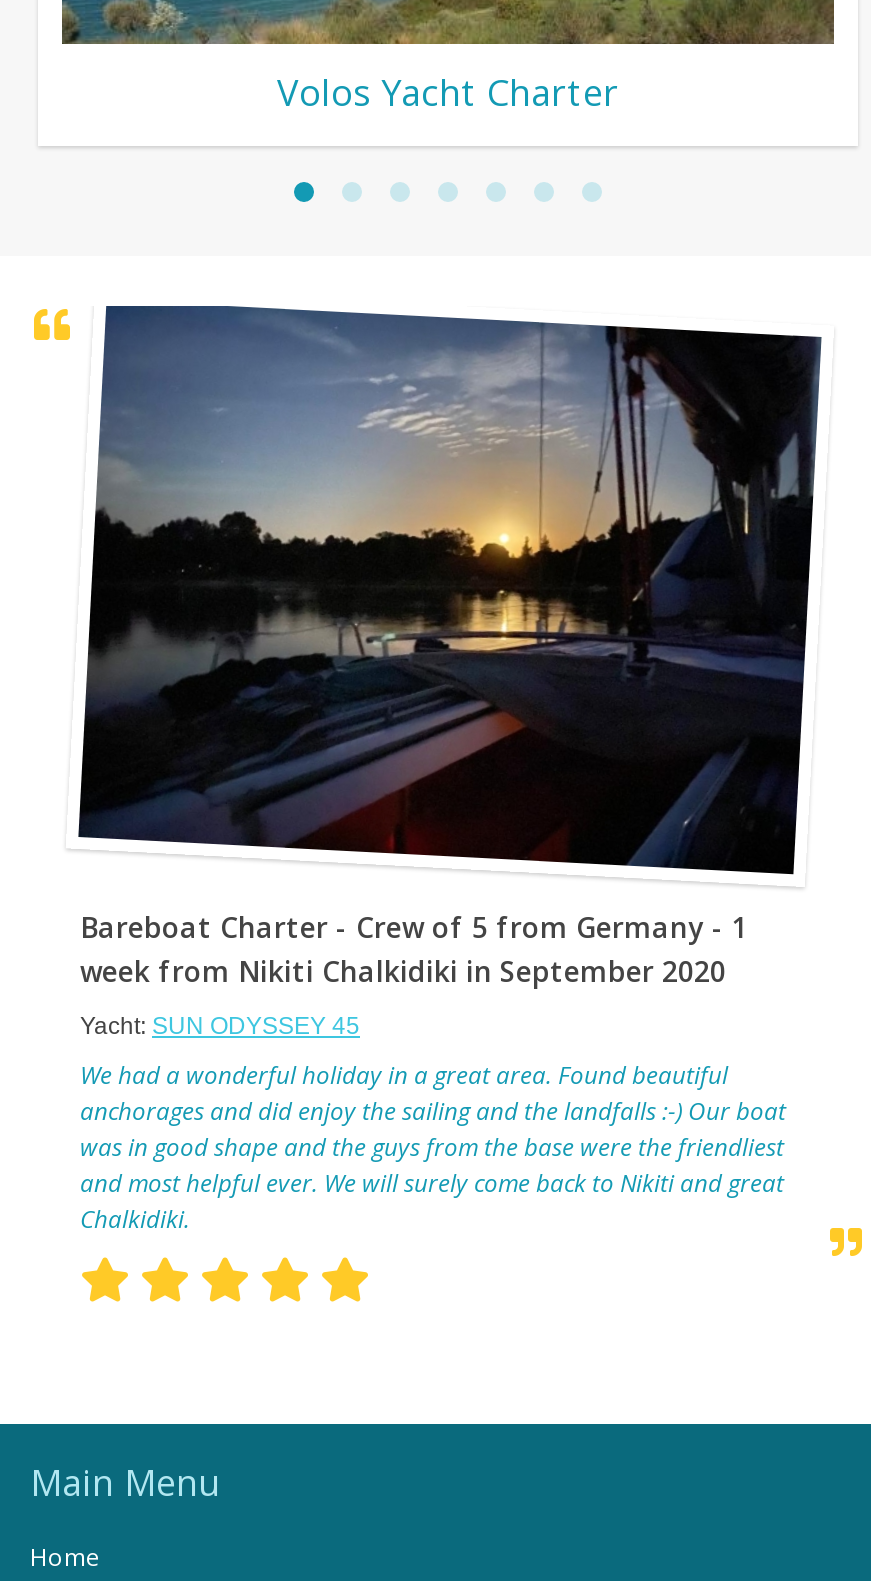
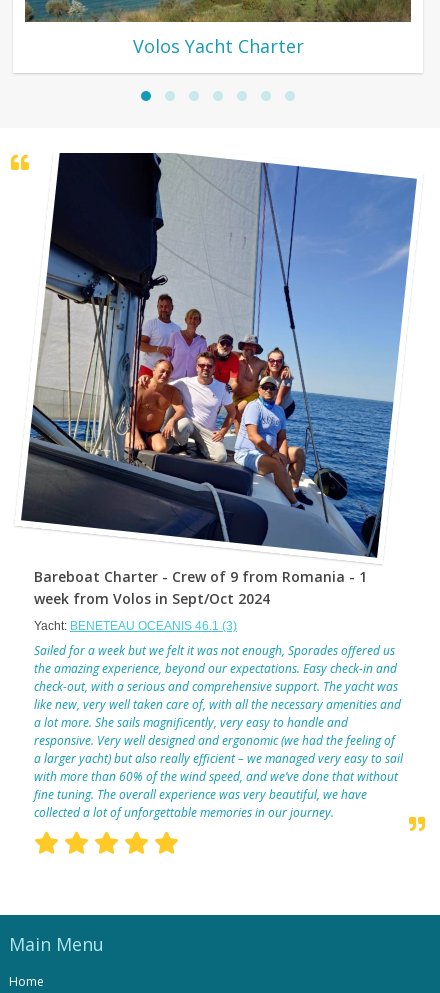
- [image]
- Bareboat Charter - Crew of 5 from Germany - 1
- week from Nikiti Chalkidiki in September 2020
+ [image]
+ Bareboat Charter - Crew of 9 from Romania - 1
+ week from Volos in Sept/Oct 2024

- Yacht: SUN ODYSSEY 45
+ Yacht: BENETEAU OCEANIS 46.1 (3)

- We had a wonderful holiday in a great area. Found beautiful
- anchorages and did enjoy the sailing and the landfalls :-) Our boat
- was in good shape and the guys from the base were the friendliest
- and most helpful ever. We will surely come back to Nikiti and great
- Chalkidiki.
+ Sailed for a week but we felt it was not enough, Sporades offered us
+ the amazing experience, beyond our expectations. Easy check-in and
+ check-out, with a serious and comprehensive support. The yacht was
+ like new, very well taken care of, with all the necessary amenities and
+ a lot more. She sails magnificently, very easy to handle and
+ responsive. Very well designed and ergonomic (we had the feeling of
+ a larger yacht) but also really efficient – we managed very easy to sail
+ with more than 60% of the wind speed, and we’ve done that without
+ fine tuning. The overall experience was very beautiful, we have
+ collected a lot of unforgettable memories in our journey.
